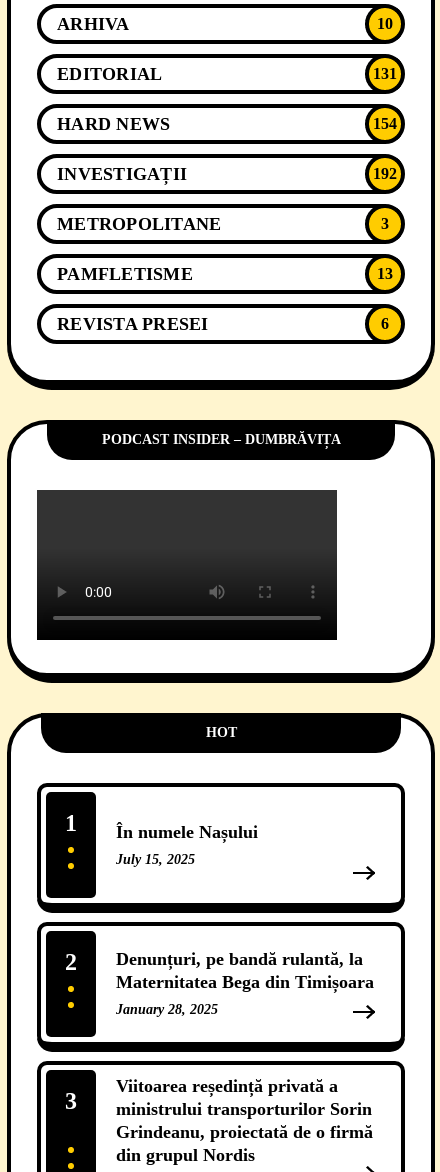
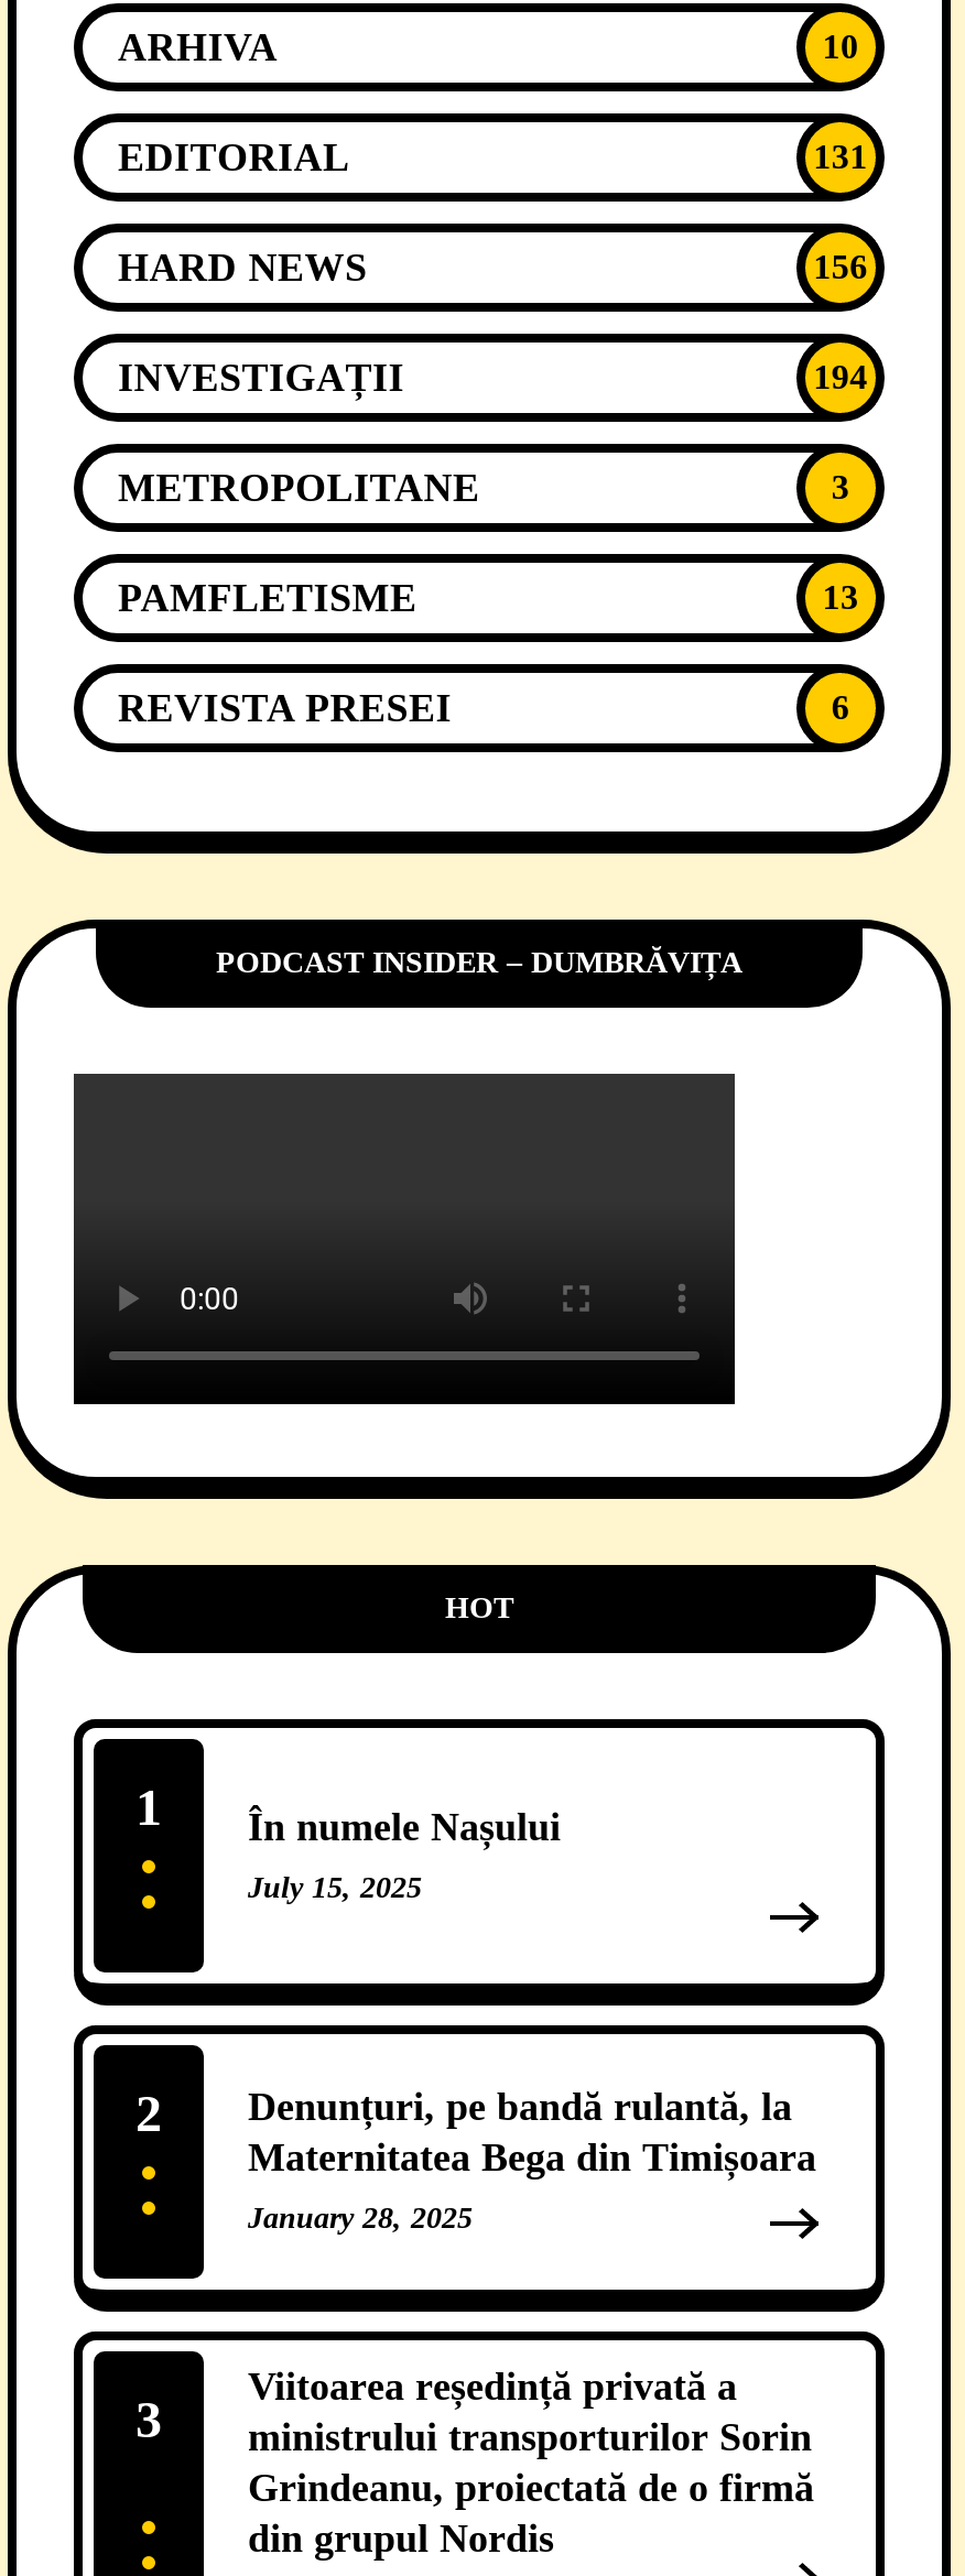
- 154
+ 156

- 192
+ 194
